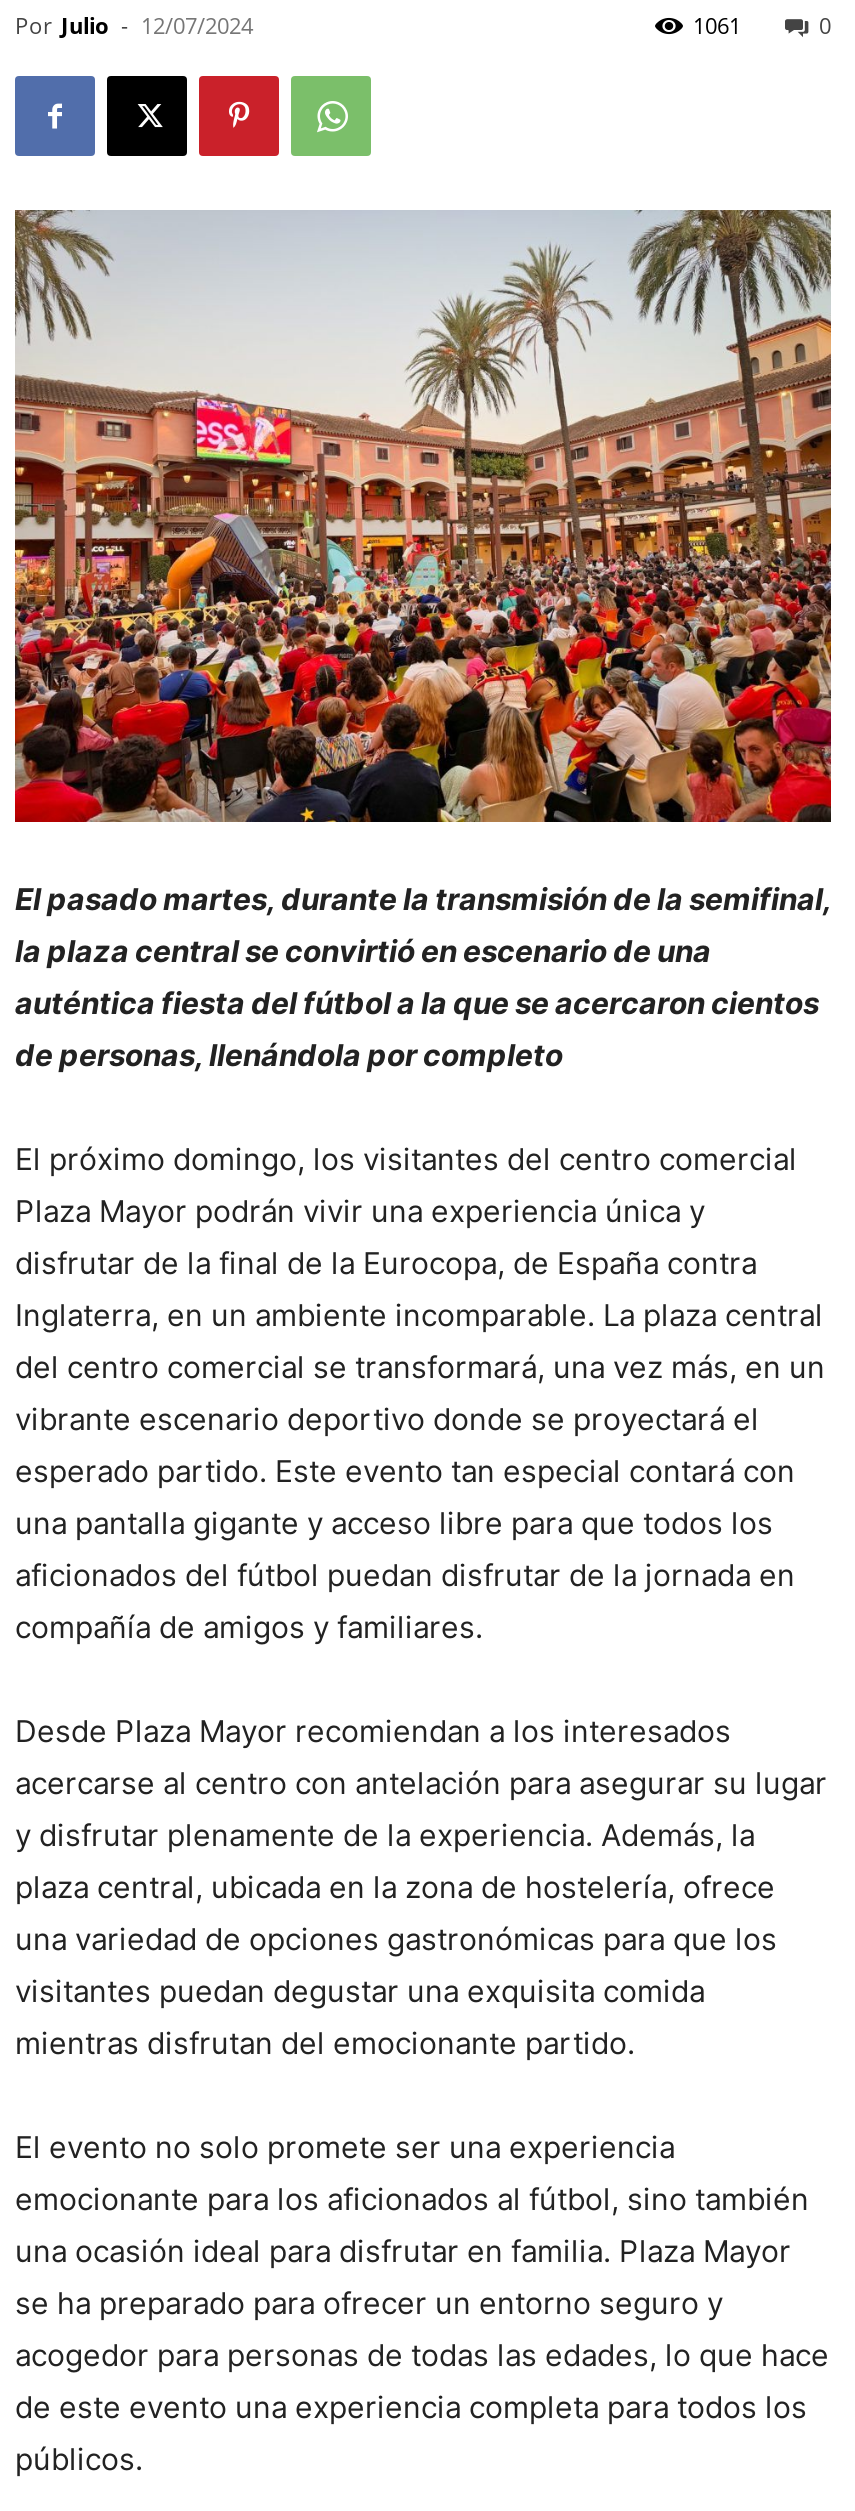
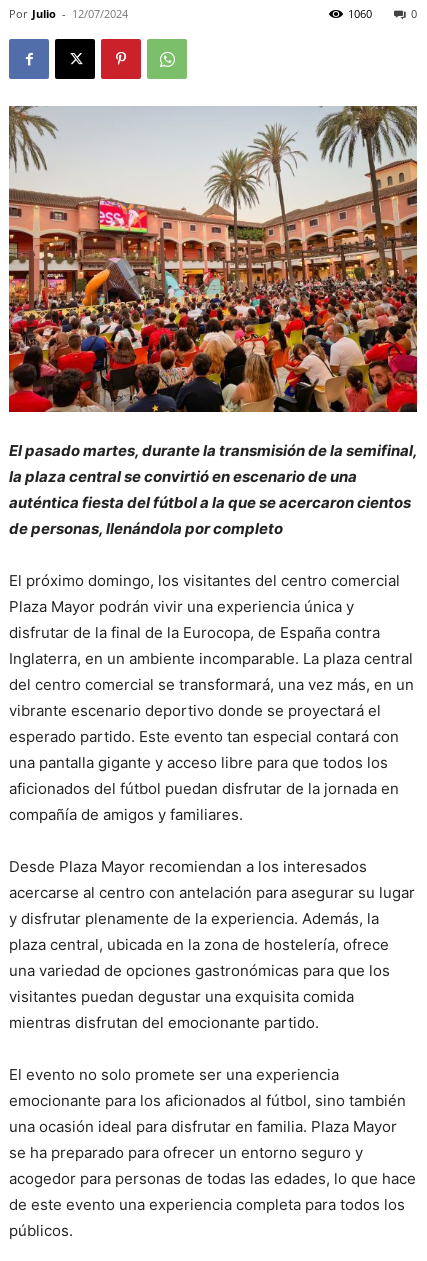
- 1061
+ 1060
